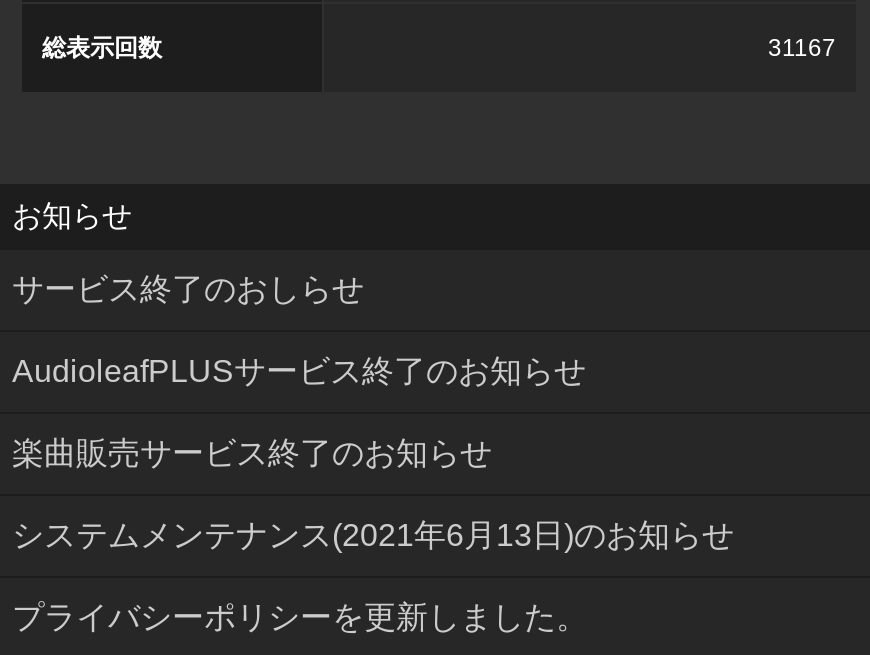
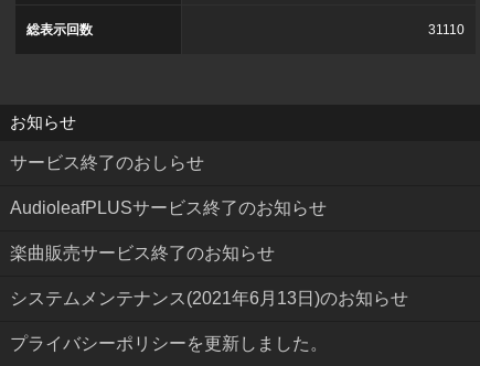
- 31167
+ 31110
